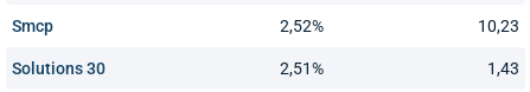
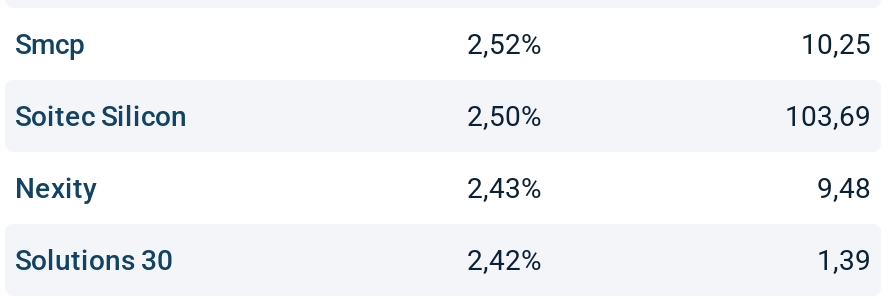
- 10,23
+ 10,25
+ Soitec Silicon
+ 2,50%
+ 103,69
+ Nexity
+ 2,43%
+ 9,48

- 2,51%
- 1,43
+ 2,42%
+ 1,39
